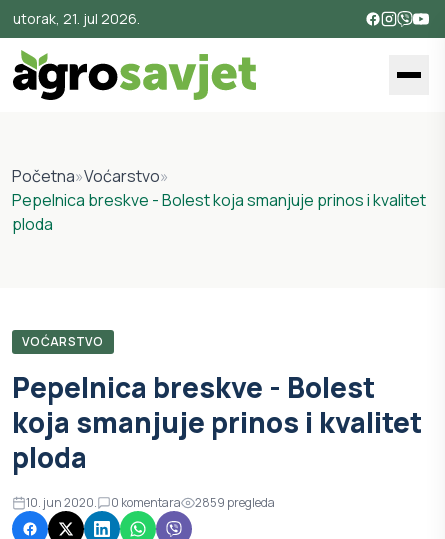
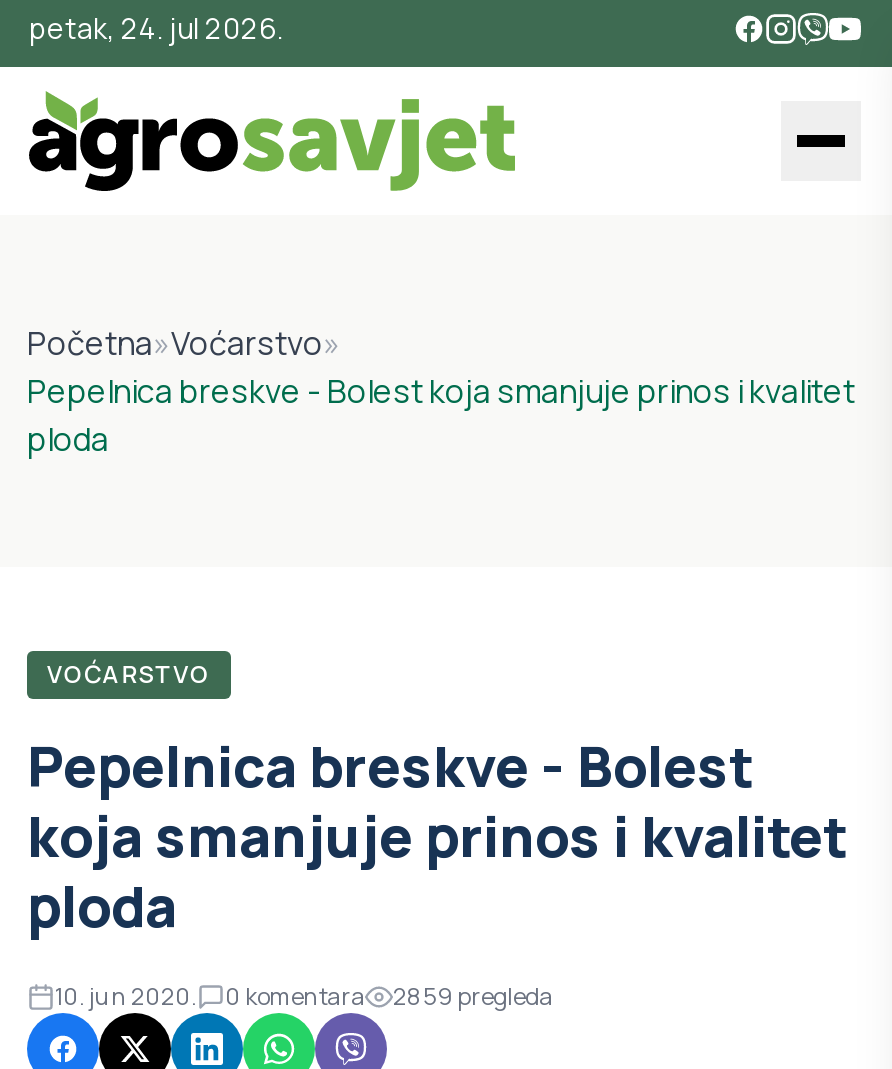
- utorak, 21. jul 2026.
+ petak, 24. jul 2026.
